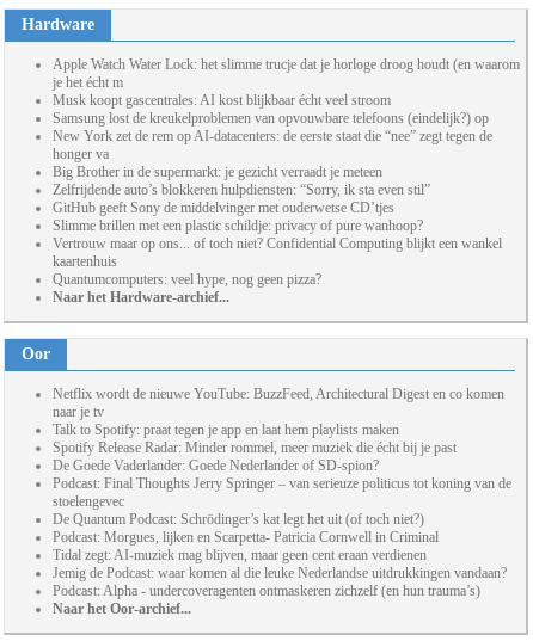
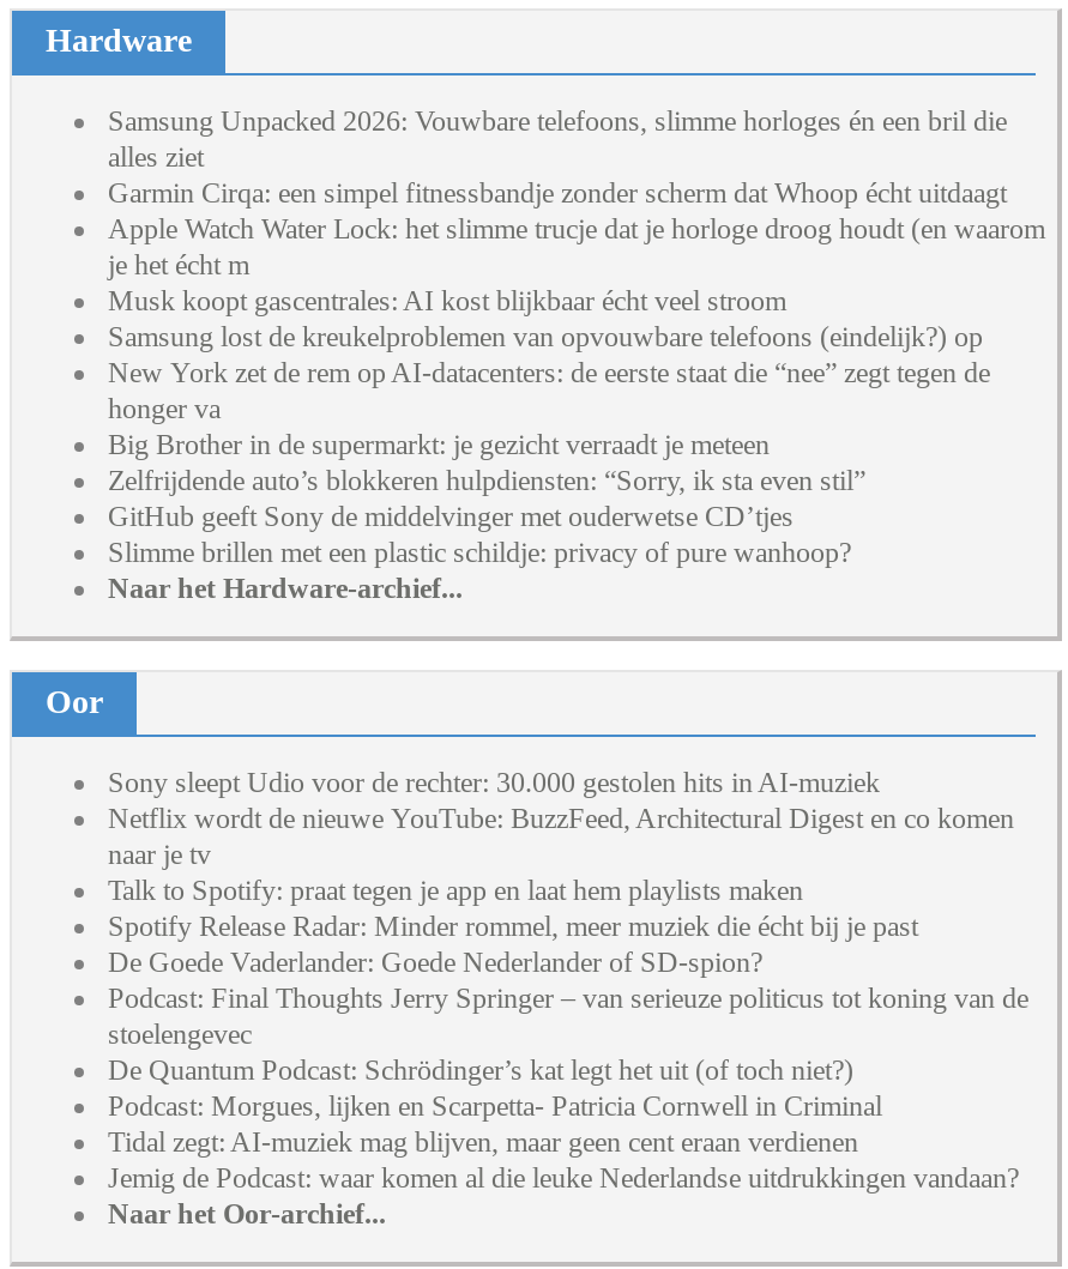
+ Samsung Unpacked 2026: Vouwbare telefoons, slimme horloges én een bril die
+ alles ziet
+ Garmin Cirqa: een simpel fitnessbandje zonder scherm dat Whoop écht uitdaagt

moved down: Apple Watch Water Lock: het slimme trucje dat je horloge droog houdt (en waarom | je het écht m | Musk koopt gascentrales: AI kost blijkbaar écht veel stroom | ... | GitHub geeft Sony de middelvinger met ouderwetse CD’tjes | Slimme brillen met een plastic schildje: privacy of pure wanhoop?

- Vertrouw maar op ons... of toch niet? Confidential Computing blijkt een wankel
- kaartenhuis
- Quantumcomputers: veel hype, nog geen pizza?

+ Sony sleept Udio voor de rechter: 30.000 gestolen hits in AI-muziek

- Podcast: Alpha - undercoveragenten ontmaskeren zichzelf (en hun trauma’s)
